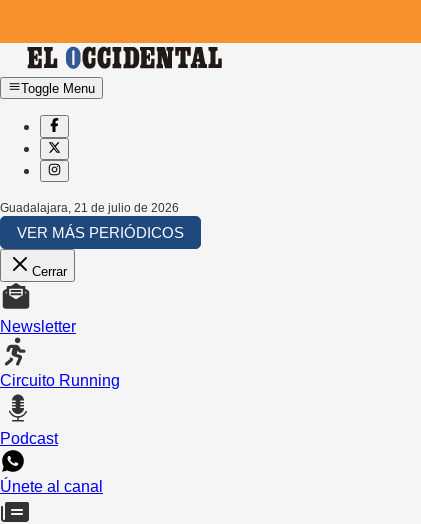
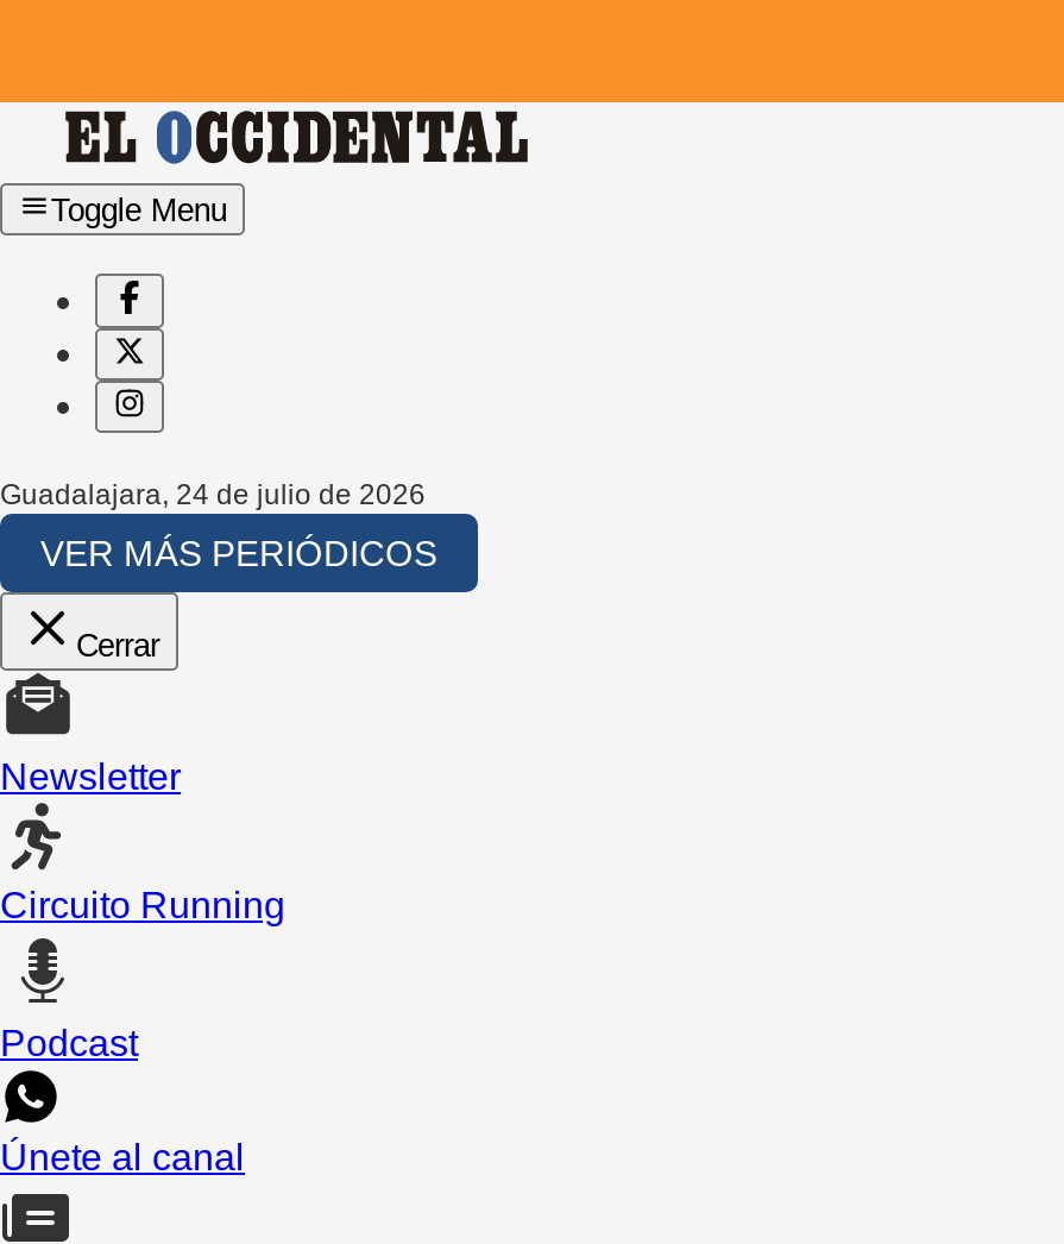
- Guadalajara, 21 de julio de 2026
+ Guadalajara, 24 de julio de 2026
